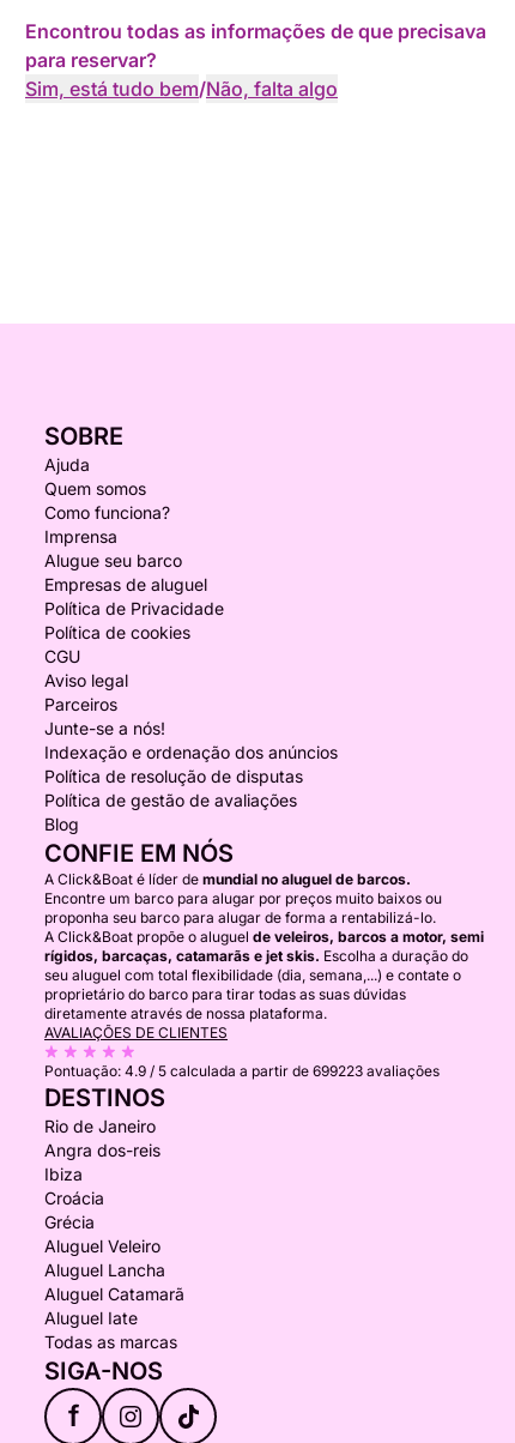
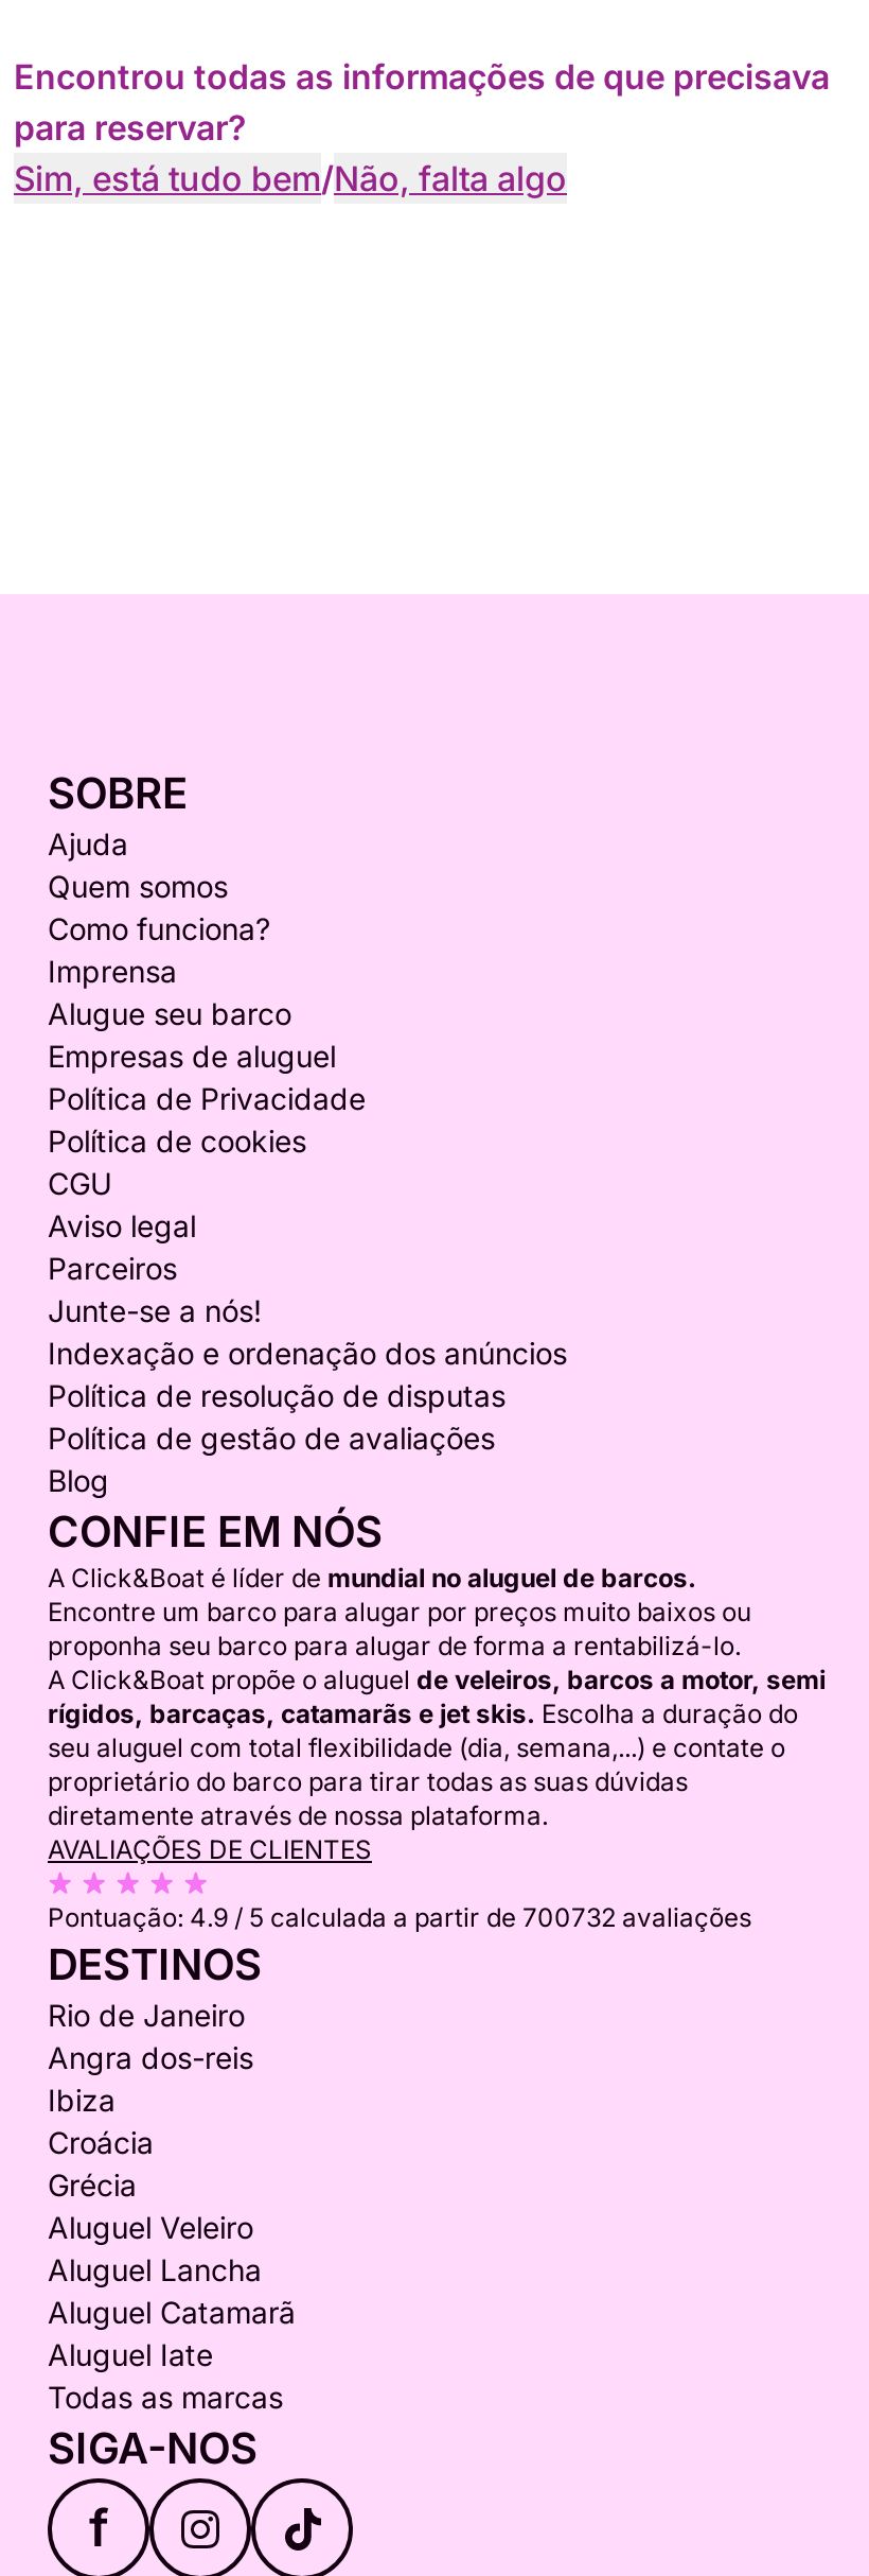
- Pontuação: 4.9 / 5 calculada a partir de 699223 avaliações
+ Pontuação: 4.9 / 5 calculada a partir de 700732 avaliações
